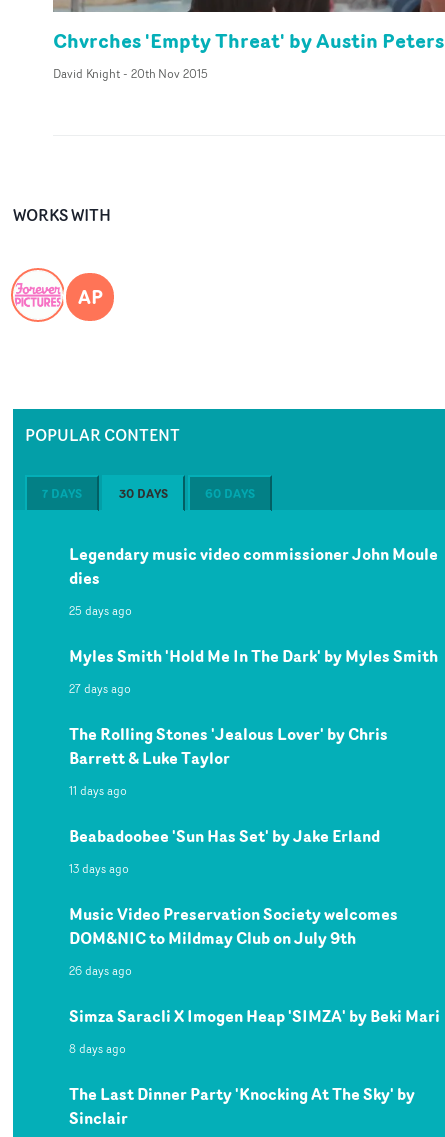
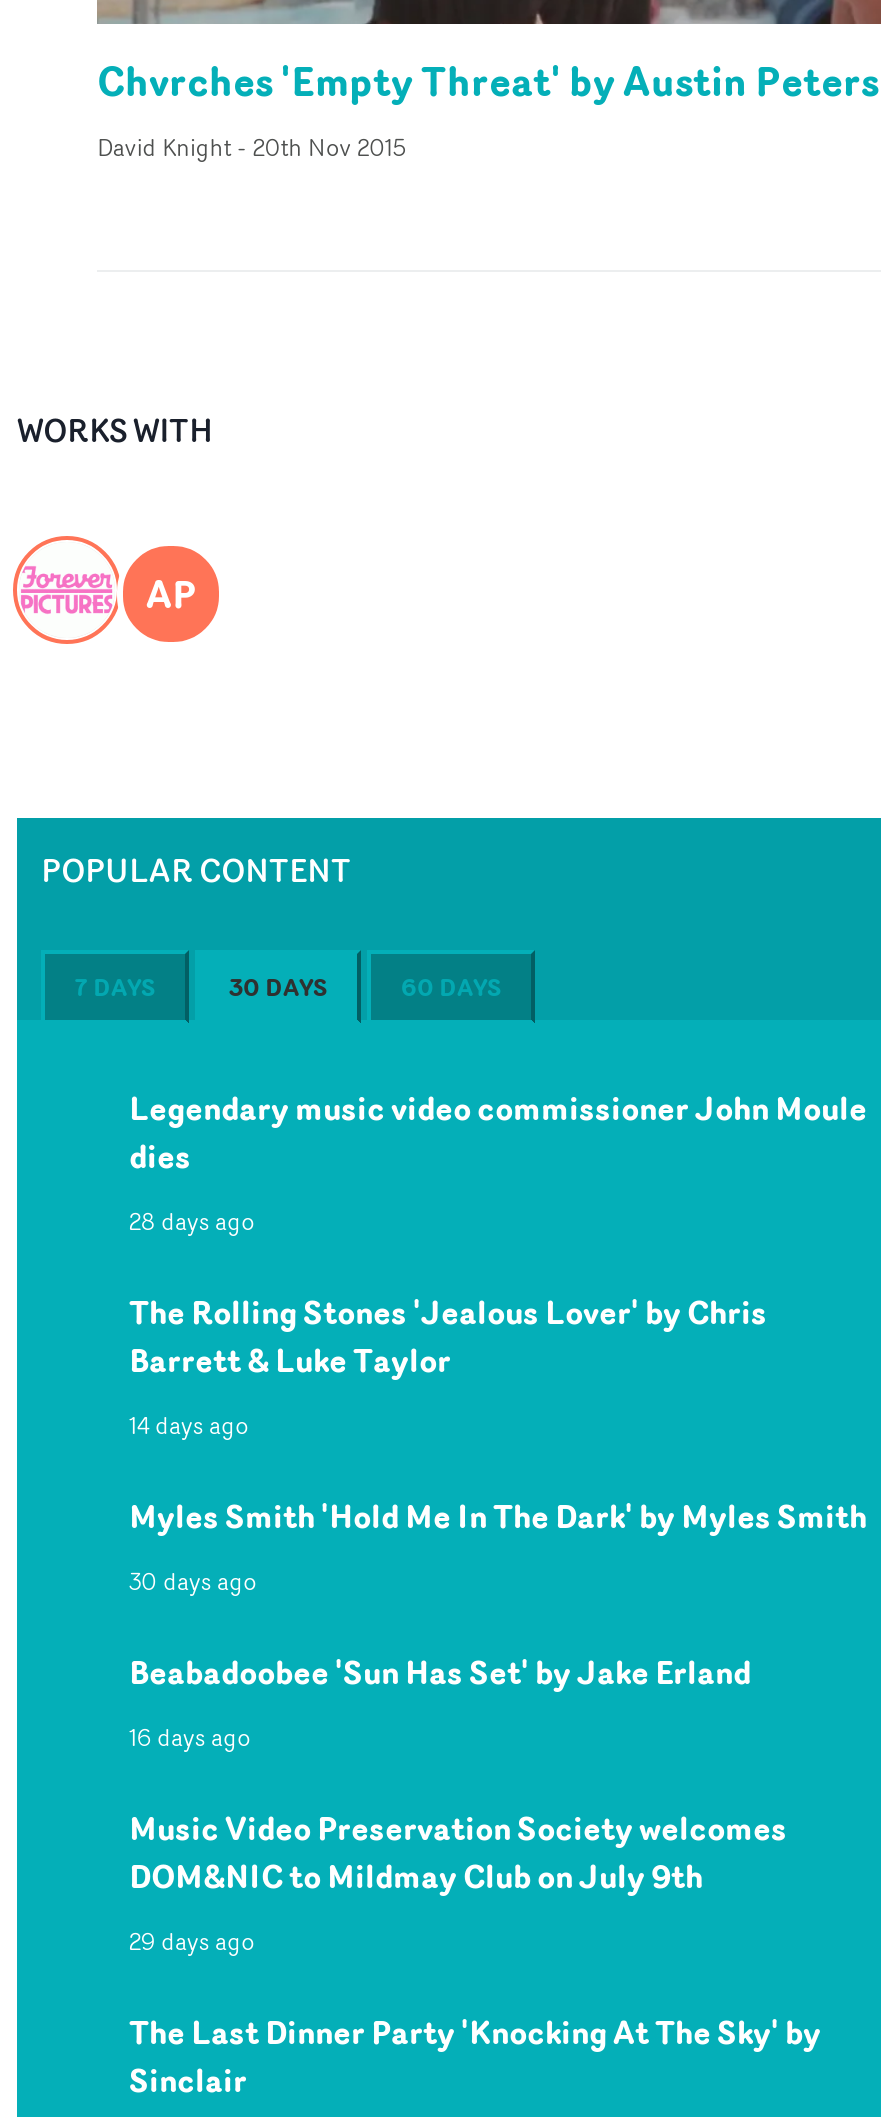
- 25 days ago
- 27 days ago
+ 28 days ago

moved down: Myles Smith 'Hold Me In The Dark' by Myles Smith

- 11 days ago
+ 14 days ago
+ 30 days ago

- 13 days ago
+ 16 days ago

- 26 days ago
- Simza Saracli X Imogen Heap 'SIMZA' by Beki Mari
- 8 days ago
+ 29 days ago
